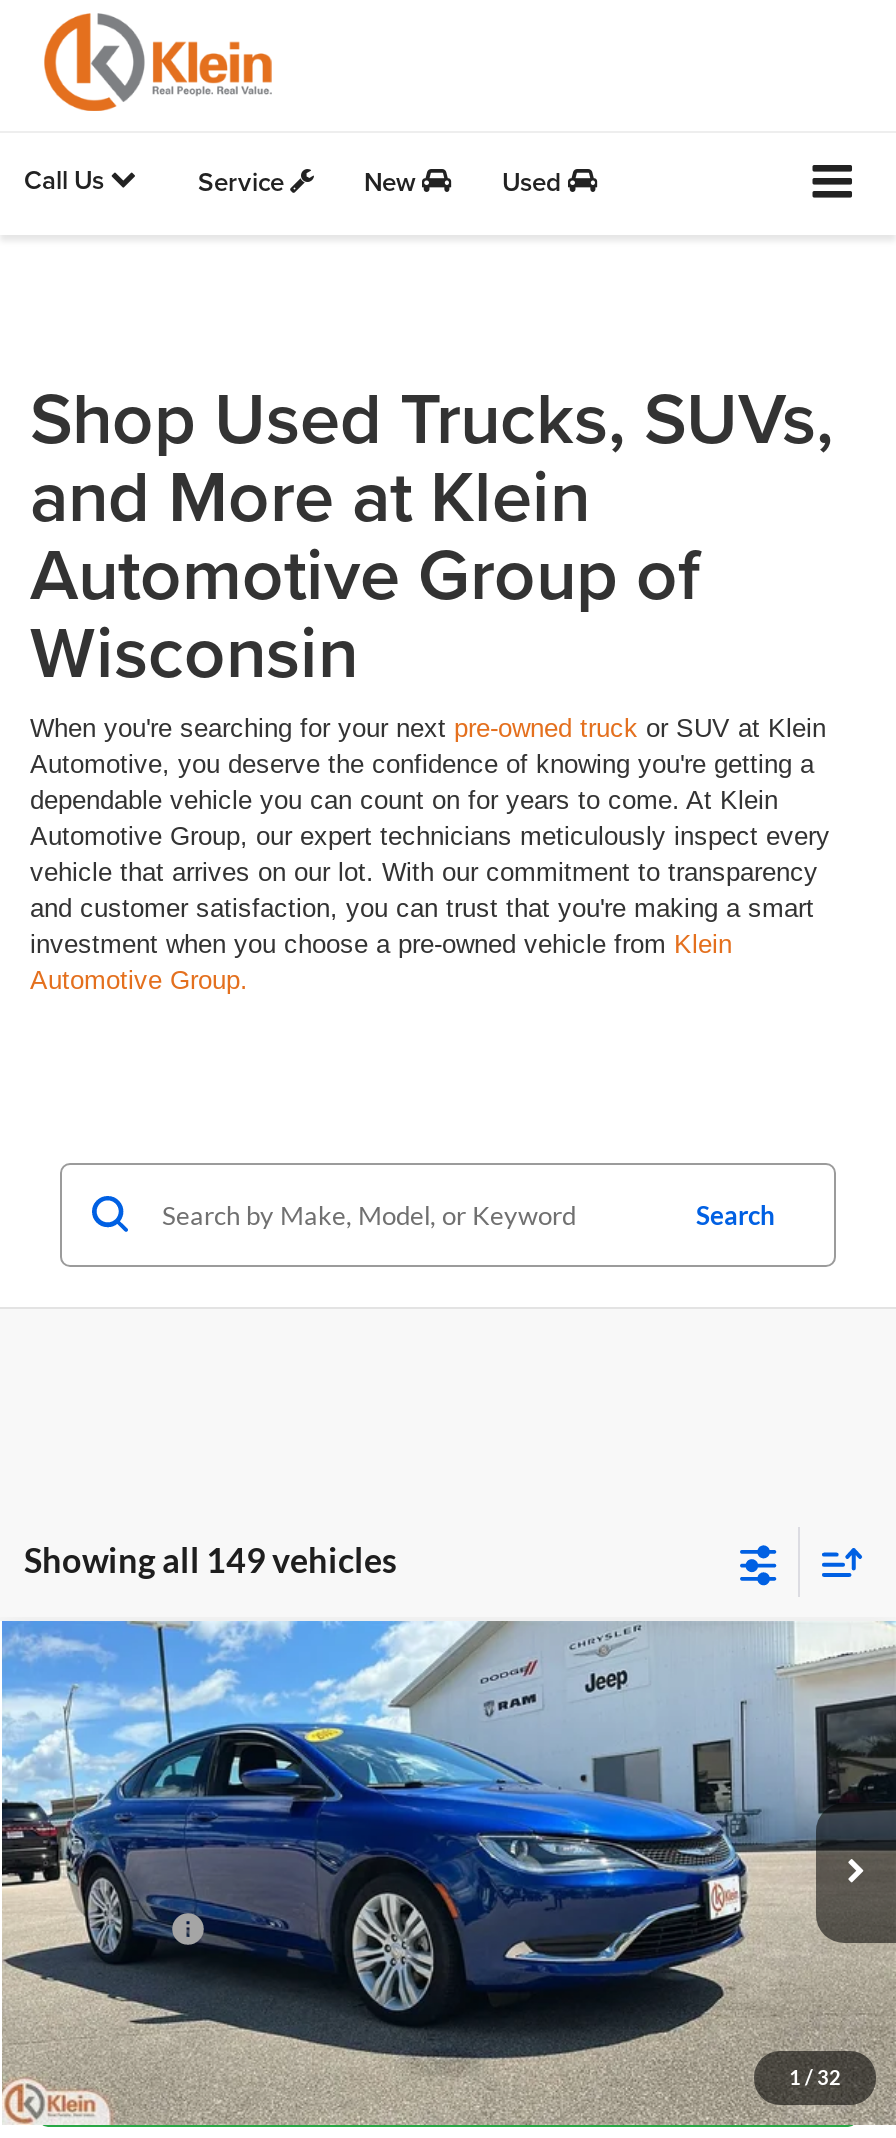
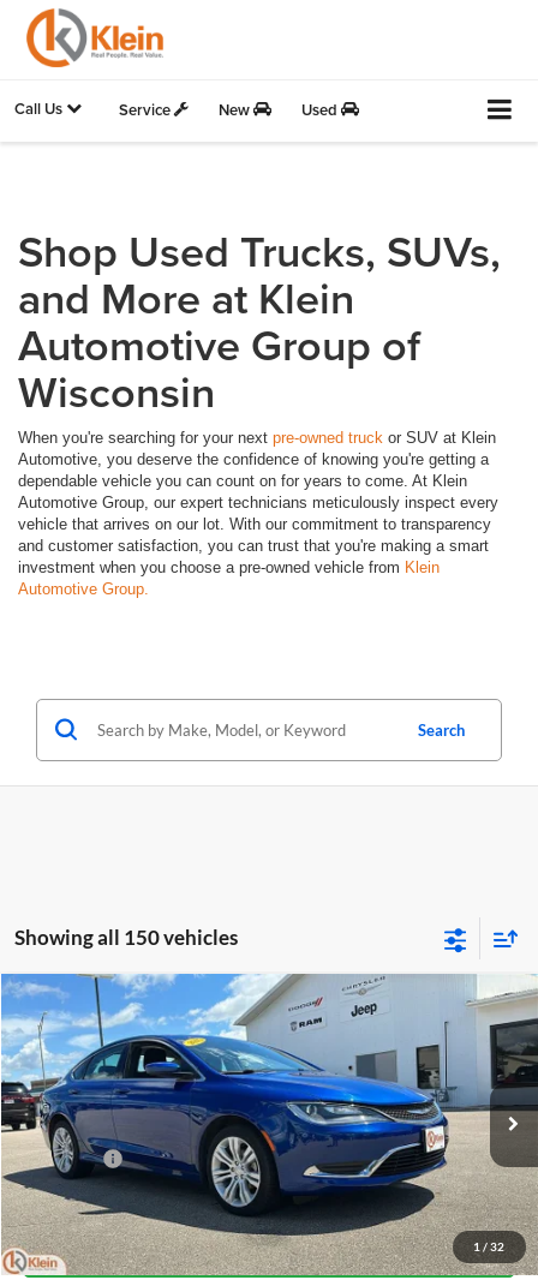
- Showing all 149 vehicles
+ Showing all 150 vehicles
